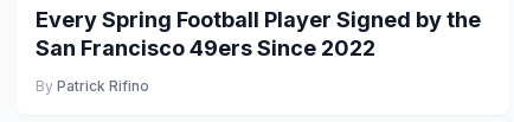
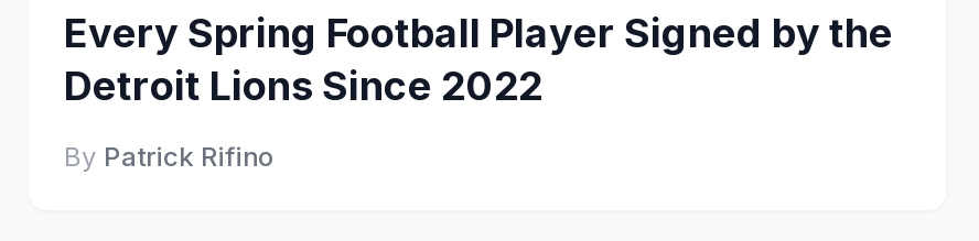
- San Francisco 49ers Since 2022
+ Detroit Lions Since 2022
